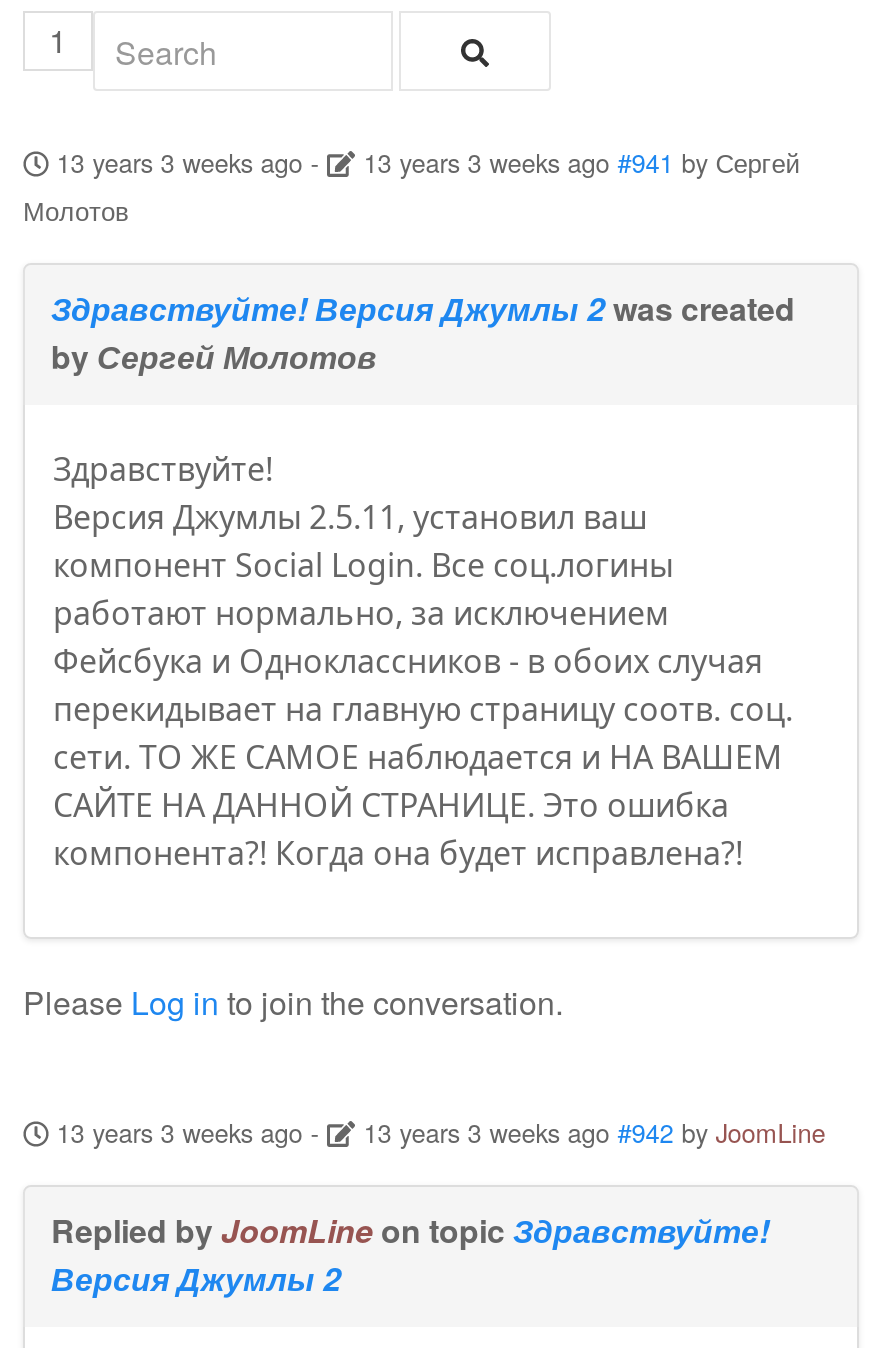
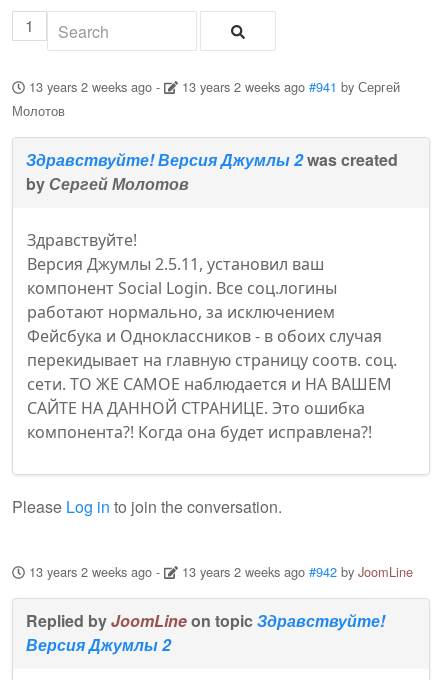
- 13 years 3 weeks ago -
+ 13 years 2 weeks ago -

- 13 years 3 weeks ago #941 by Сергей
+ 13 years 2 weeks ago #941 by Сергей

- 13 years 3 weeks ago -
+ 13 years 2 weeks ago -

- 13 years 3 weeks ago #942 by JoomLine
+ 13 years 2 weeks ago #942 by JoomLine
